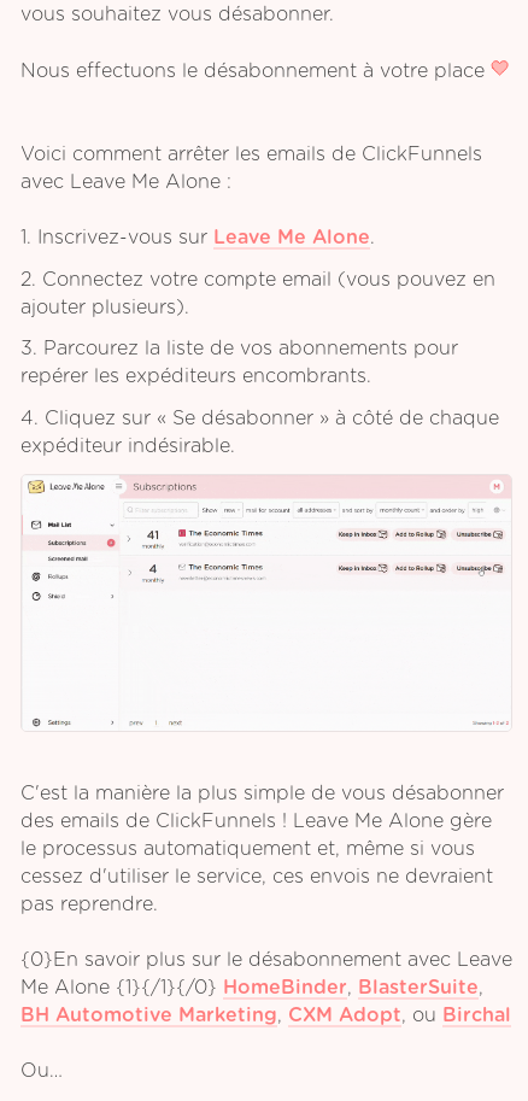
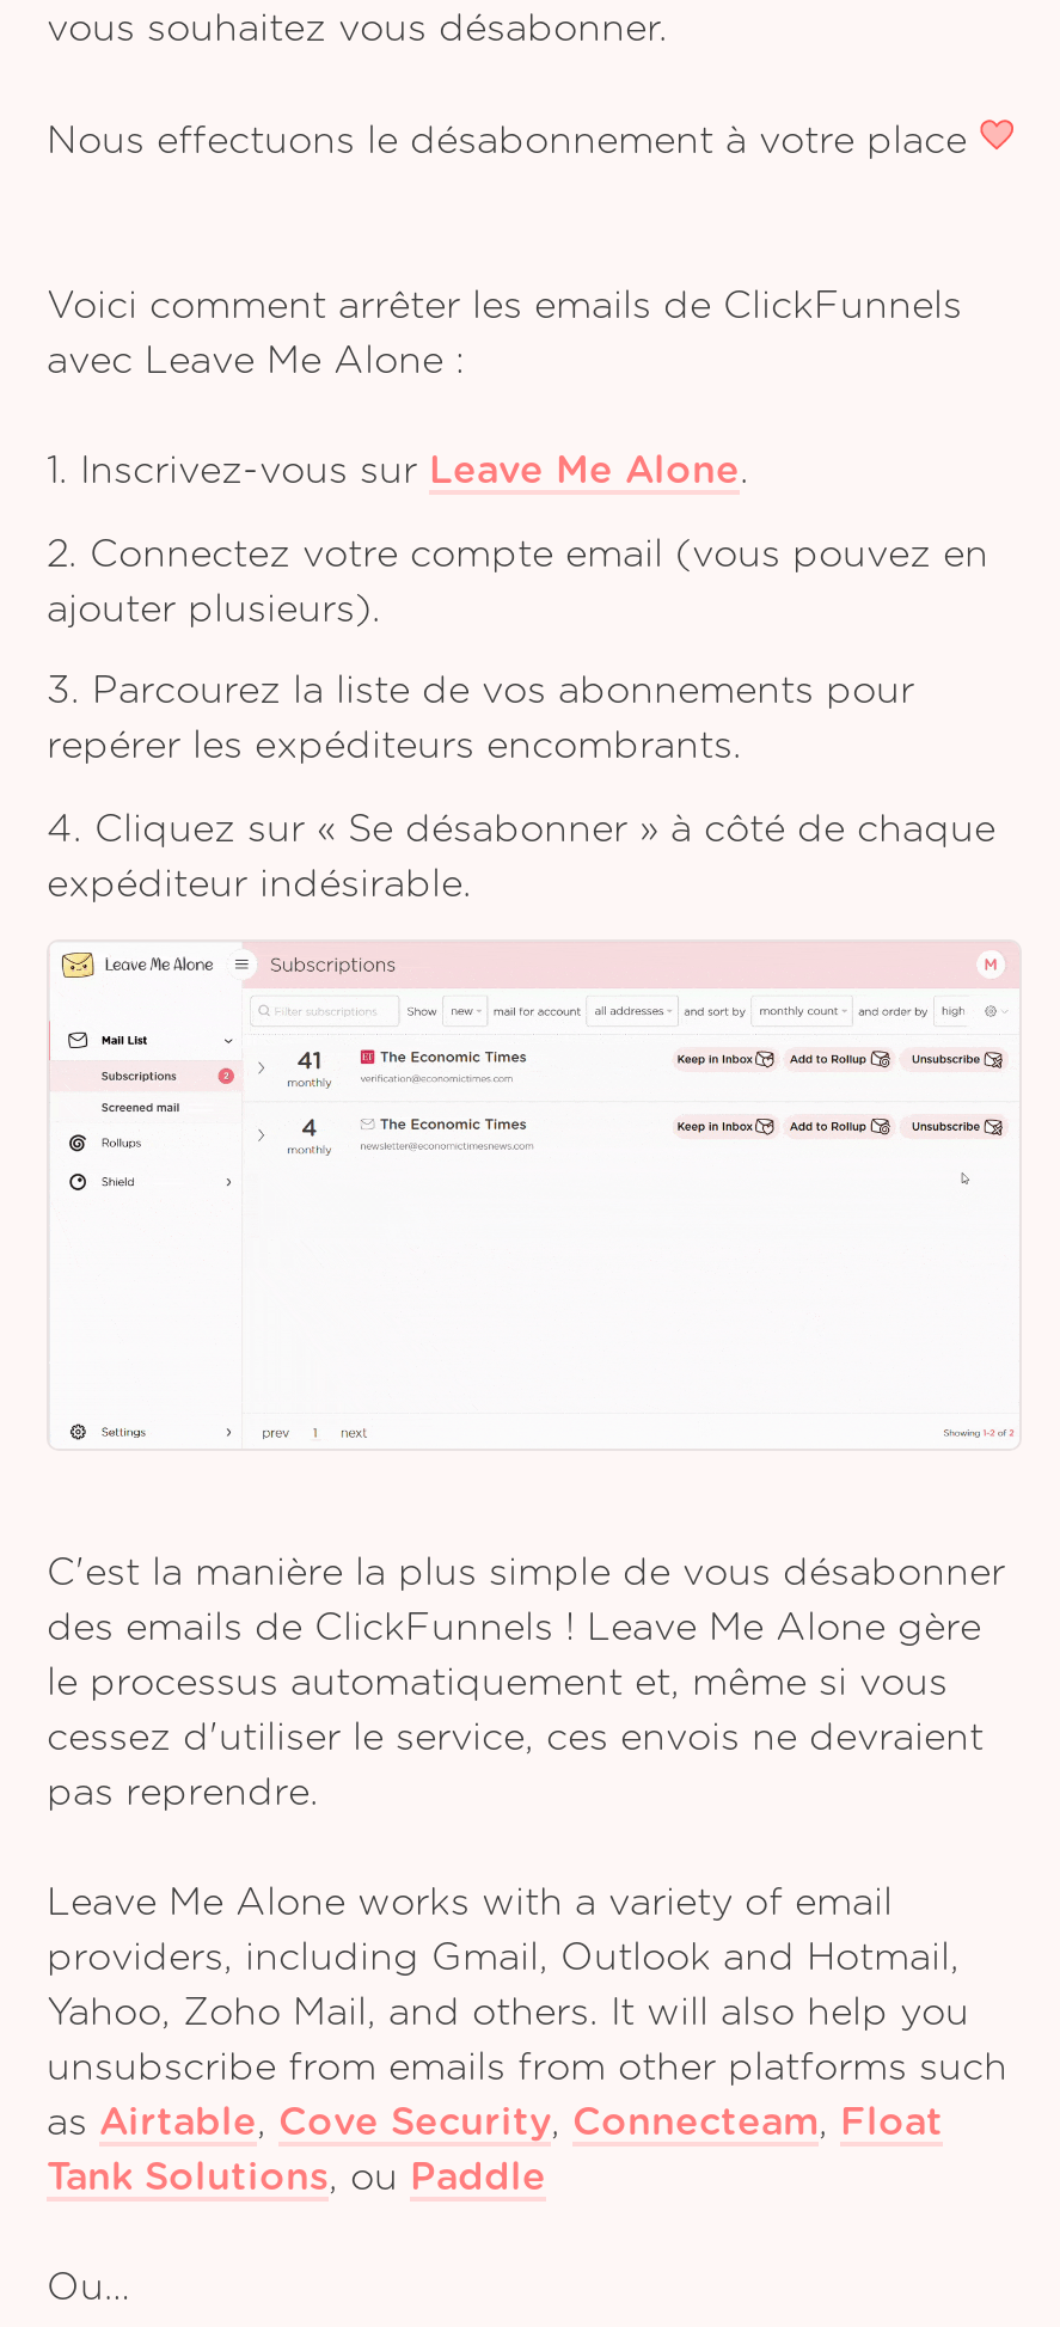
- {0}En savoir plus sur le désabonnement avec Leave
- Me Alone {1}{/1}{/0} HomeBinder, BlasterSuite,
- BH Automotive Marketing, CXM Adopt, ou Birchal
+ Leave Me Alone works with a variety of email
+ providers, including Gmail, Outlook and Hotmail,
+ Yahoo, Zoho Mail, and others. It will also help you
+ unsubscribe from emails from other platforms such
+ as Airtable, Cove Security, Connecteam, Float
+ Tank Solutions, ou Paddle
